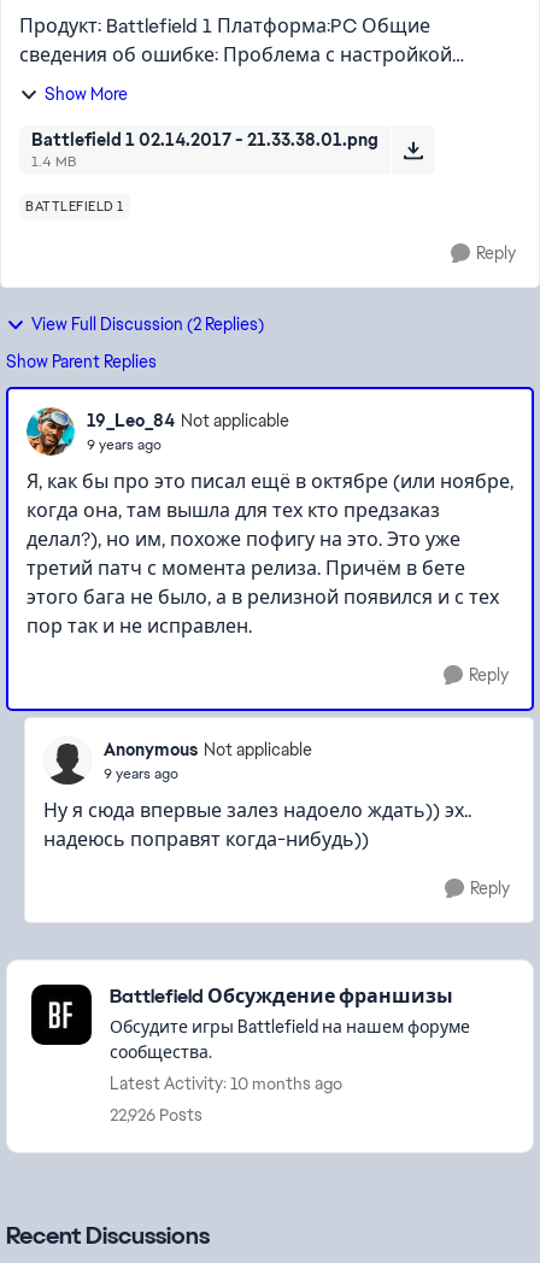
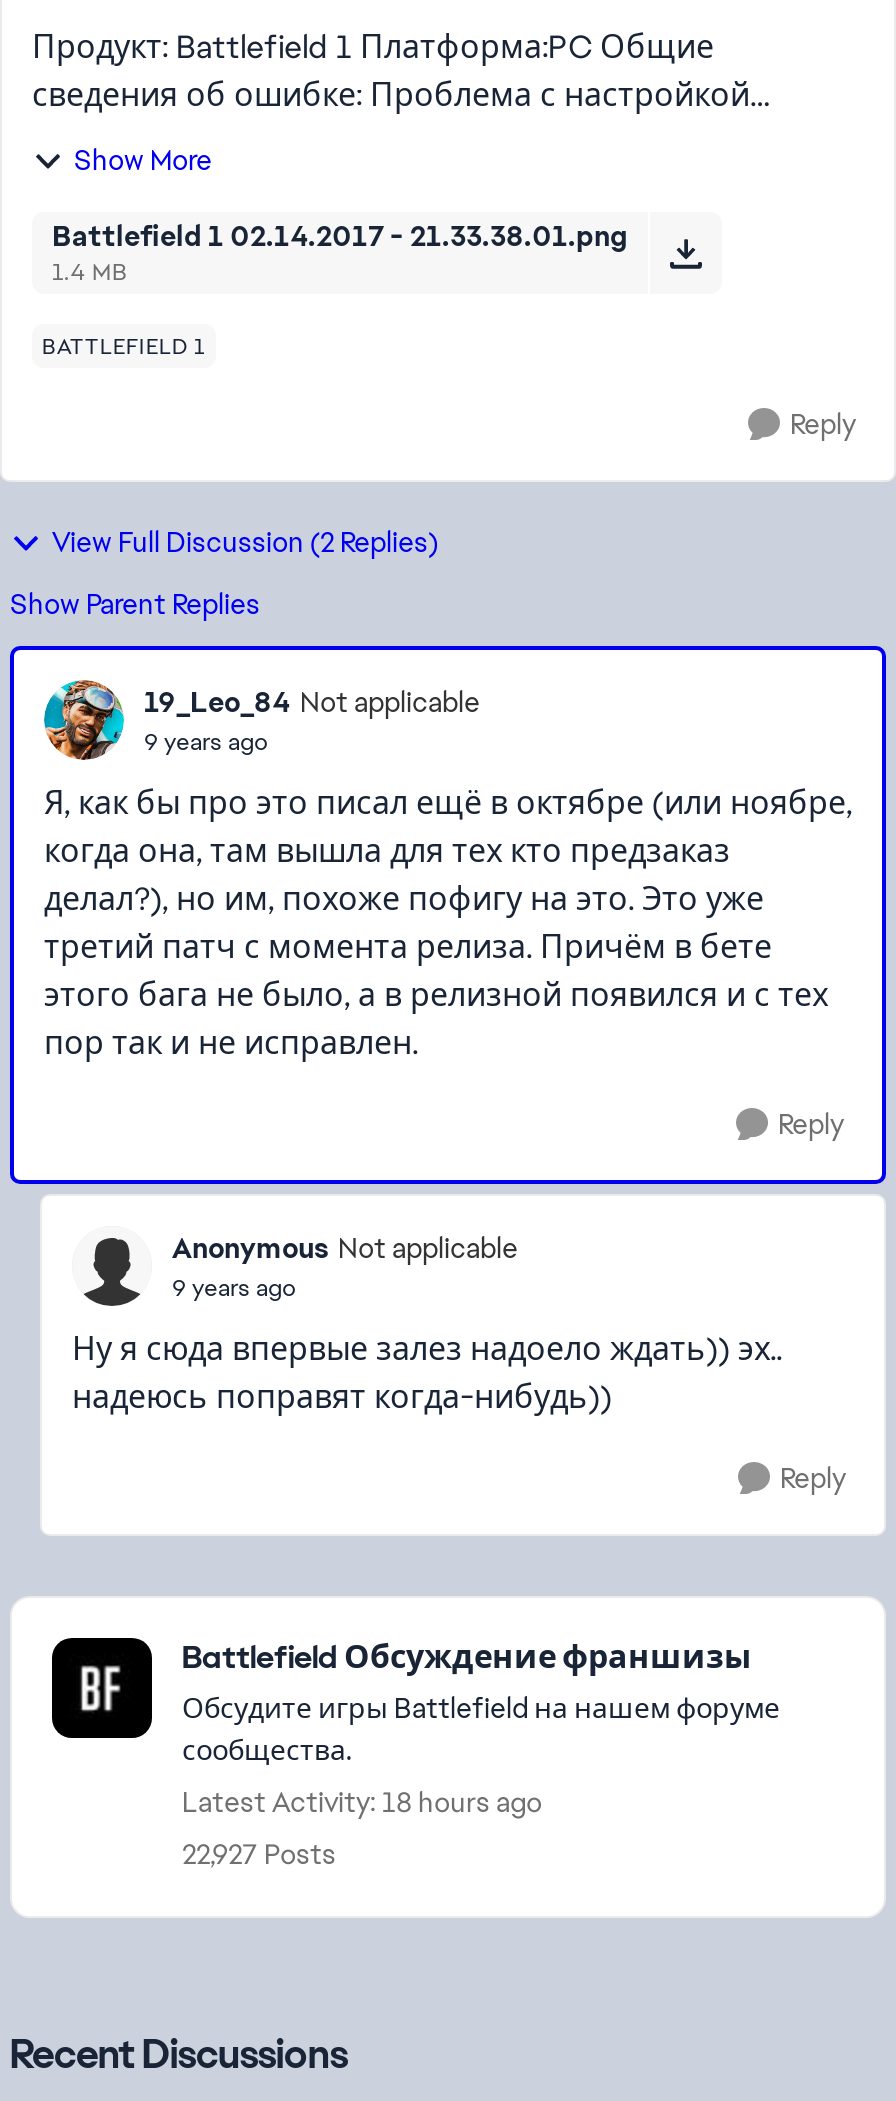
- Latest Activity: 10 months ago
+ Latest Activity: 18 hours ago

- 22,926 Posts
+ 22,927 Posts
